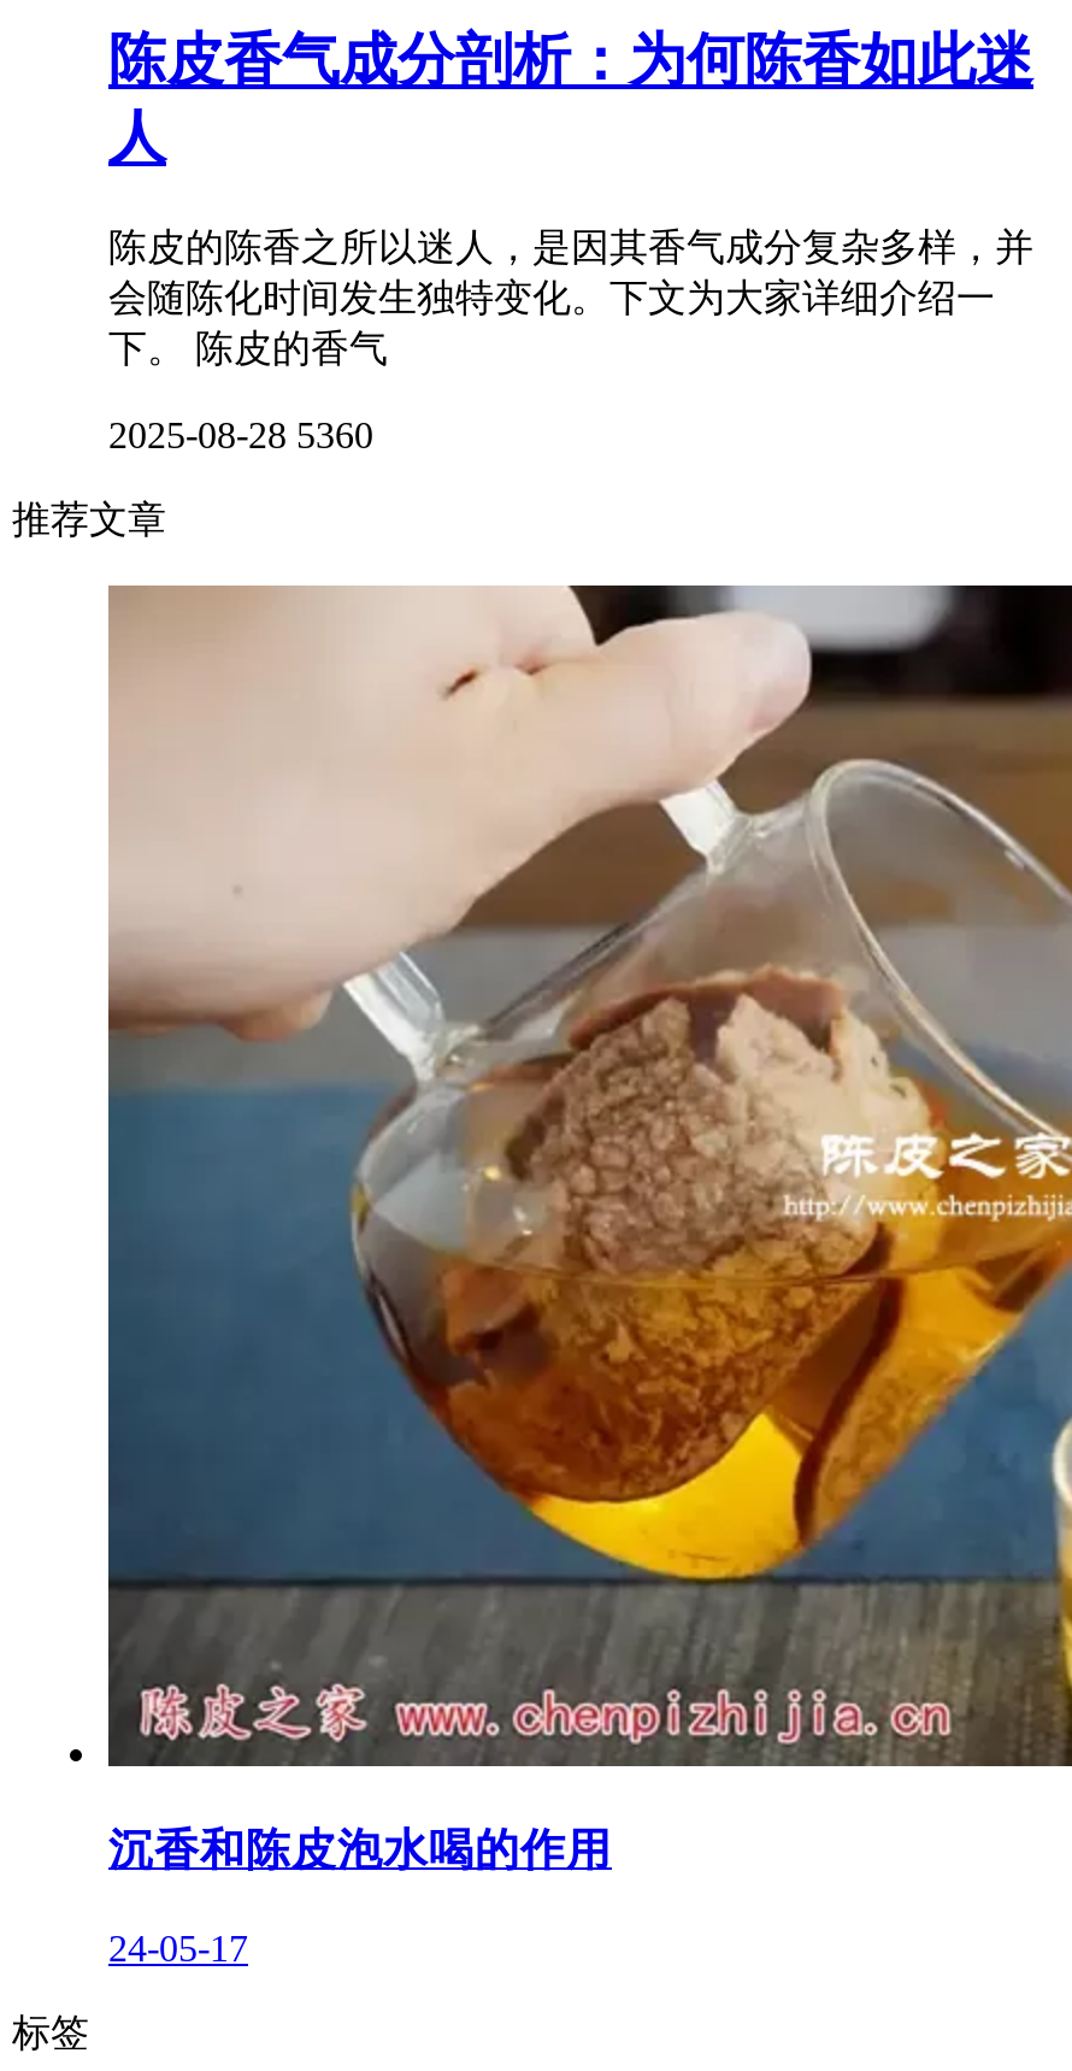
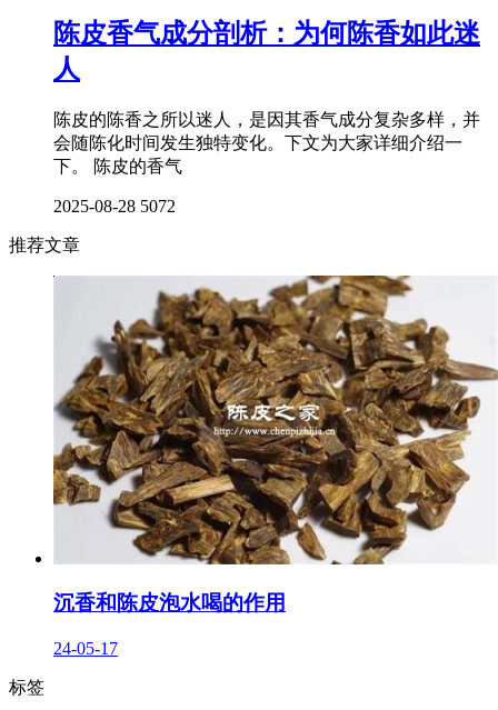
- 2025-08-28 5360
+ 2025-08-28 5072

- [image]
+ [image]
